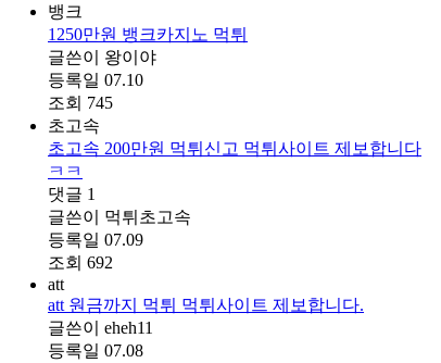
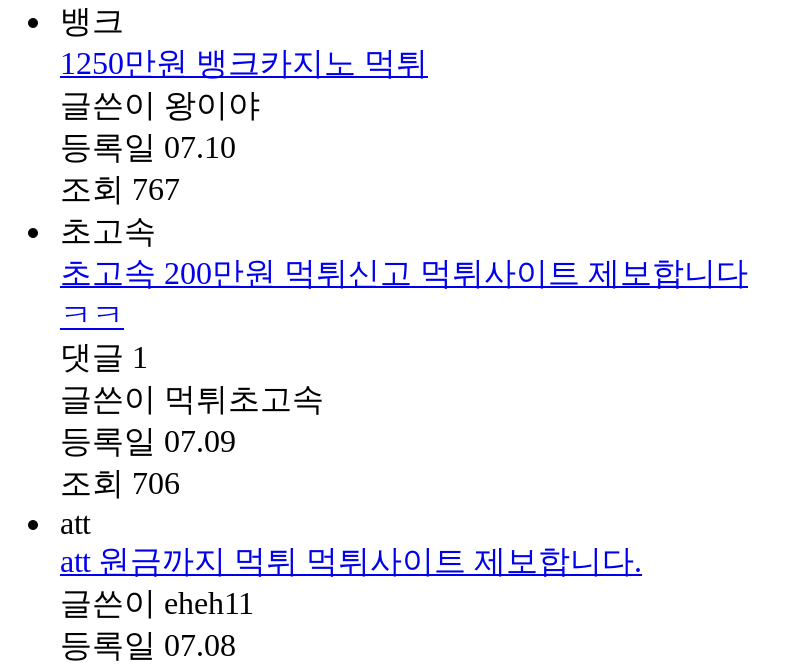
- 조회 745
+ 조회 767

- 조회 692
+ 조회 706
